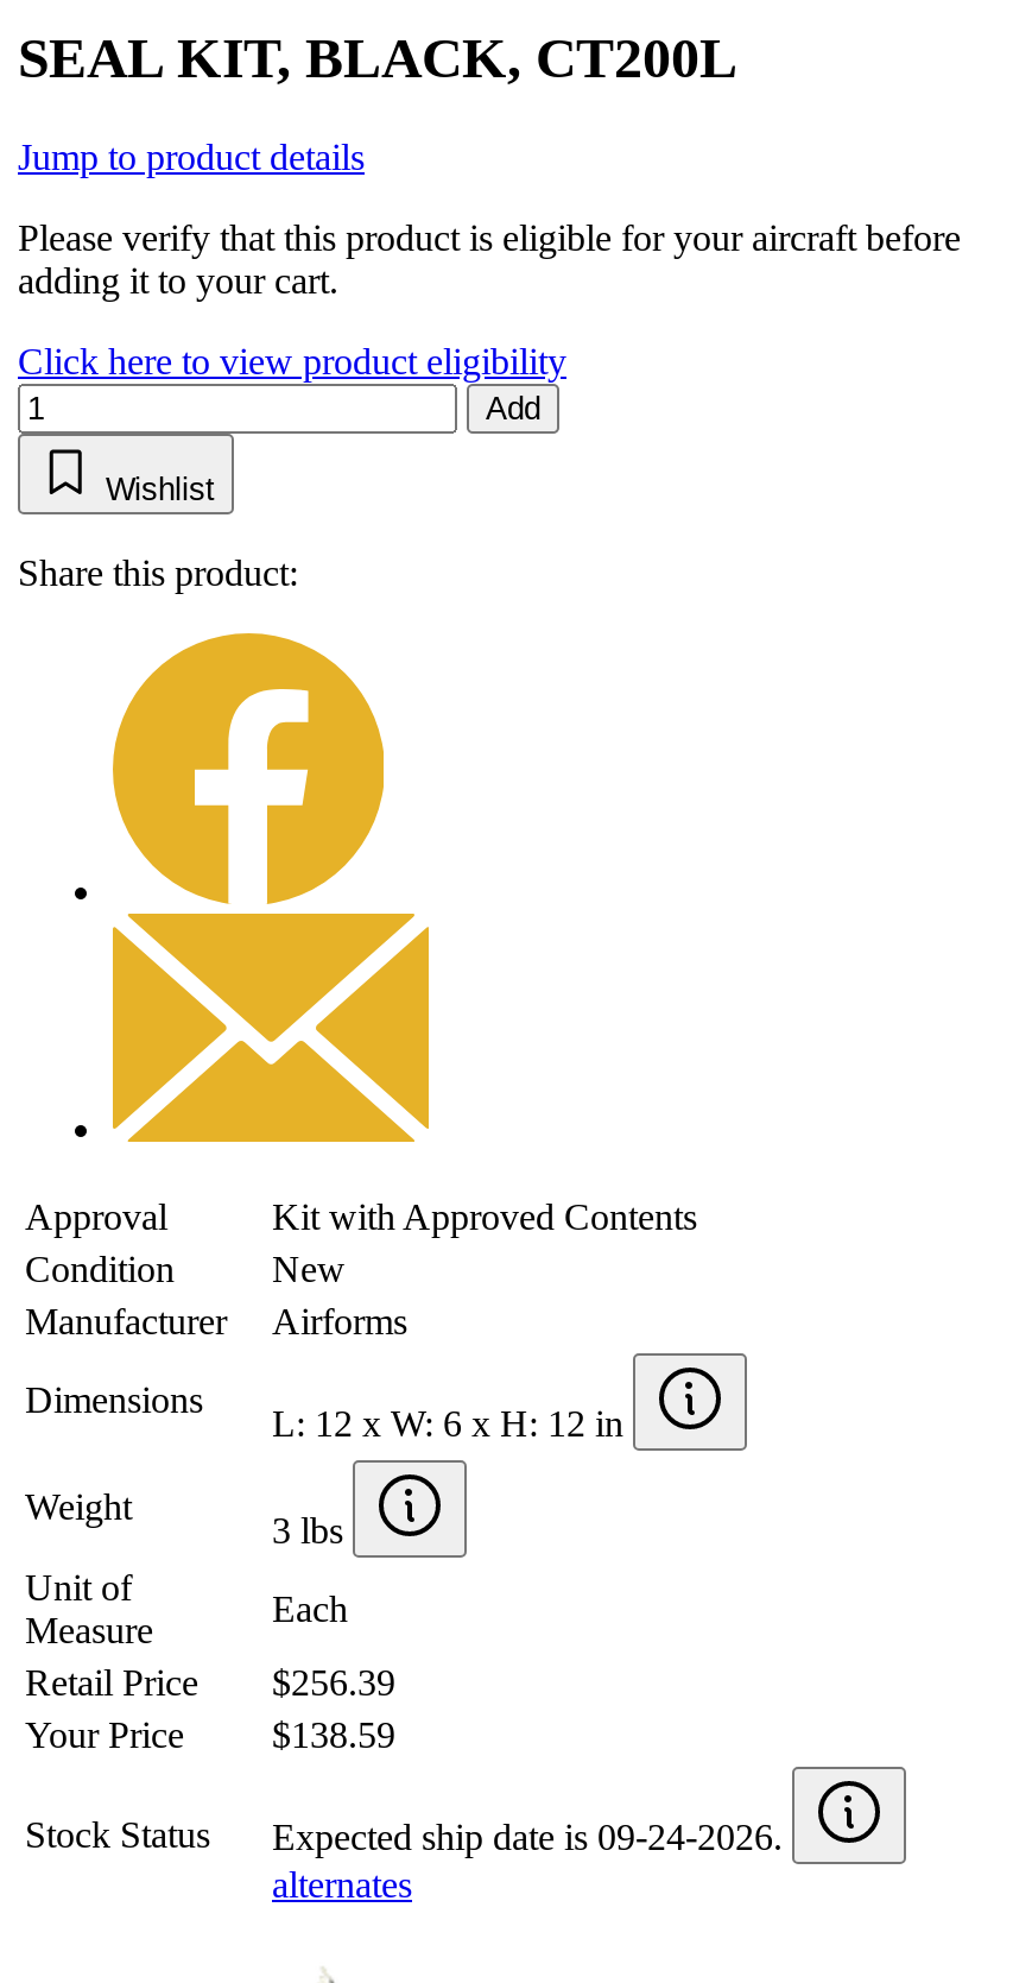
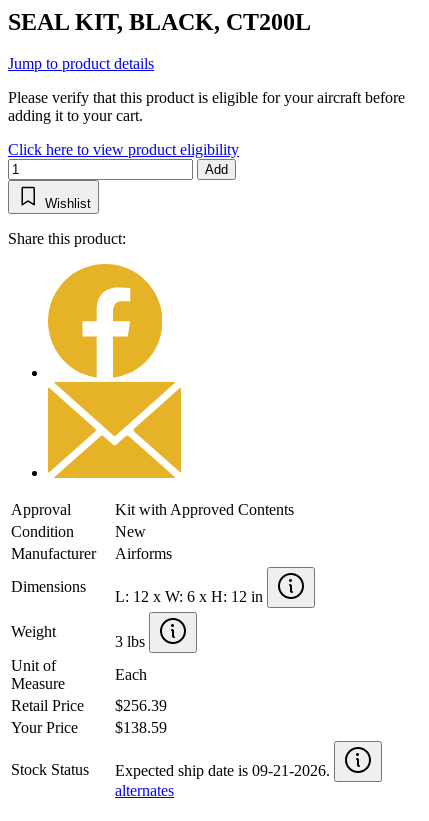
- Expected ship date is 09-24-2026.
+ Expected ship date is 09-21-2026.
